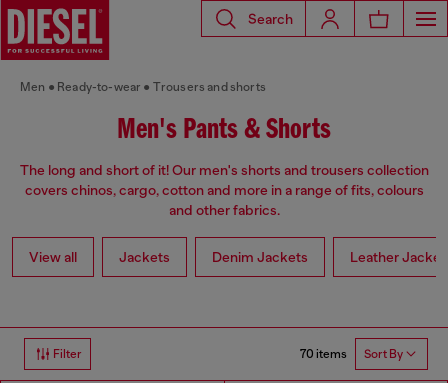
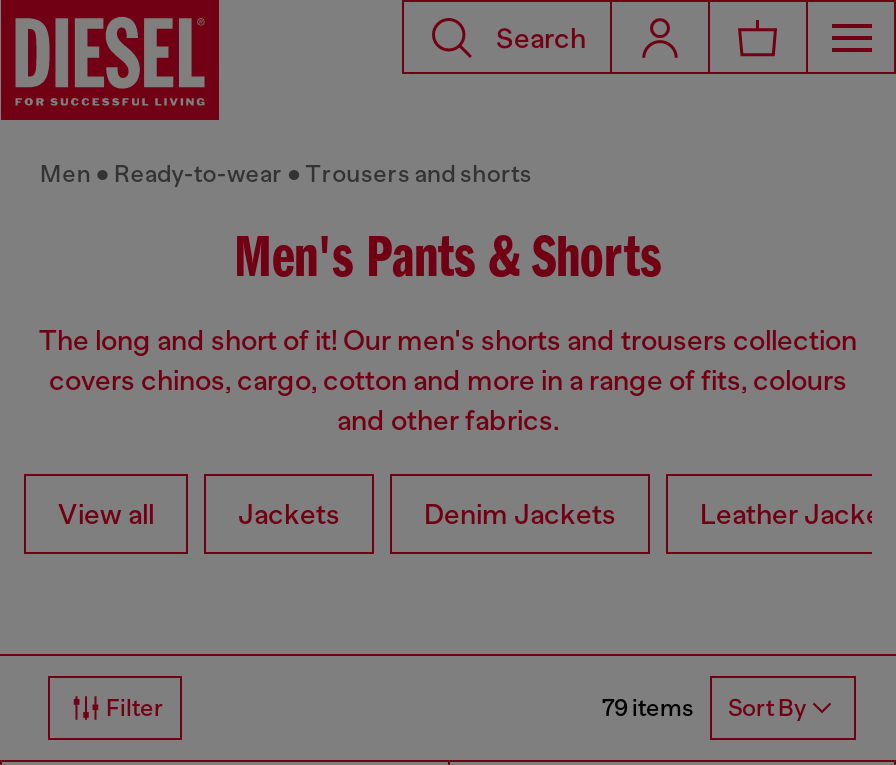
- 70 items Sort By
+ 79 items Sort By
